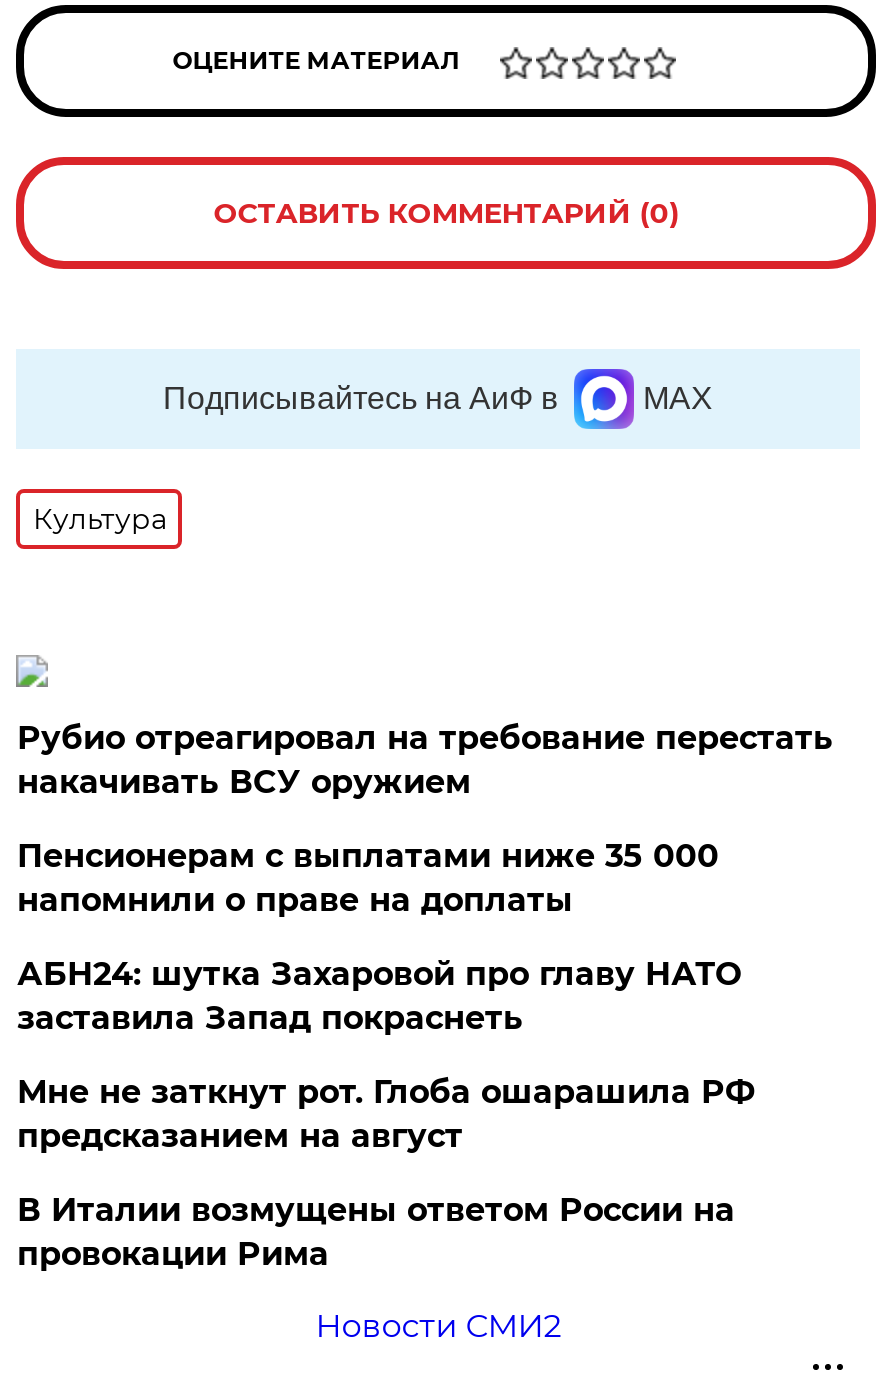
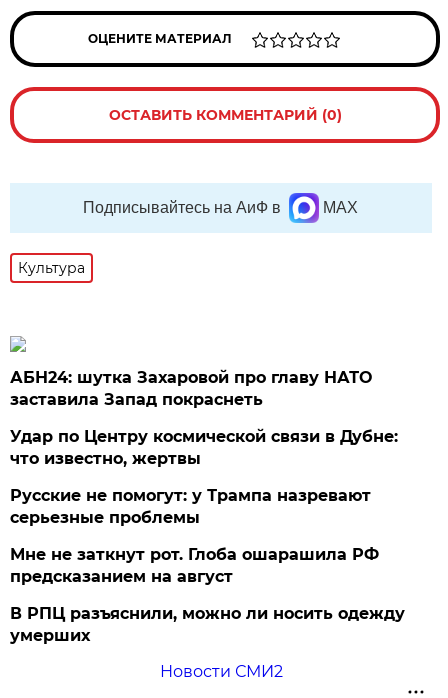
- Рубио отреагировал на требование перестать
- накачивать ВСУ оружием
- Пенсионерам с выплатами ниже 35 000
- напомнили о праве на доплаты

moved up: АБН24: шутка Захаровой про главу НАТО | заставила Запад покраснеть

+ Удар по Центру космической связи в Дубне:
+ что известно, жертвы
+ Русские не помогут: у Трампа назревают
+ серьезные проблемы

- В Италии возмущены ответом России на
- провокации Рима
+ В РПЦ разъяснили, можно ли носить одежду
+ умерших
